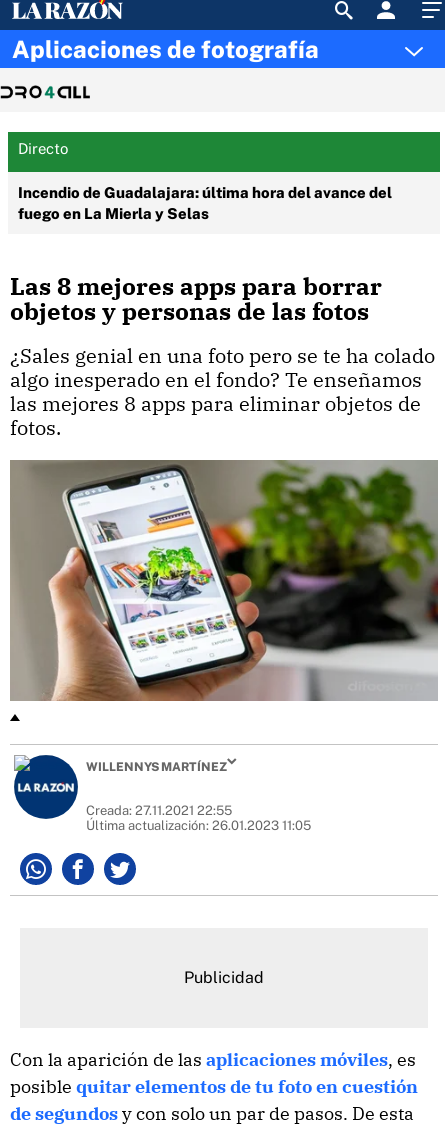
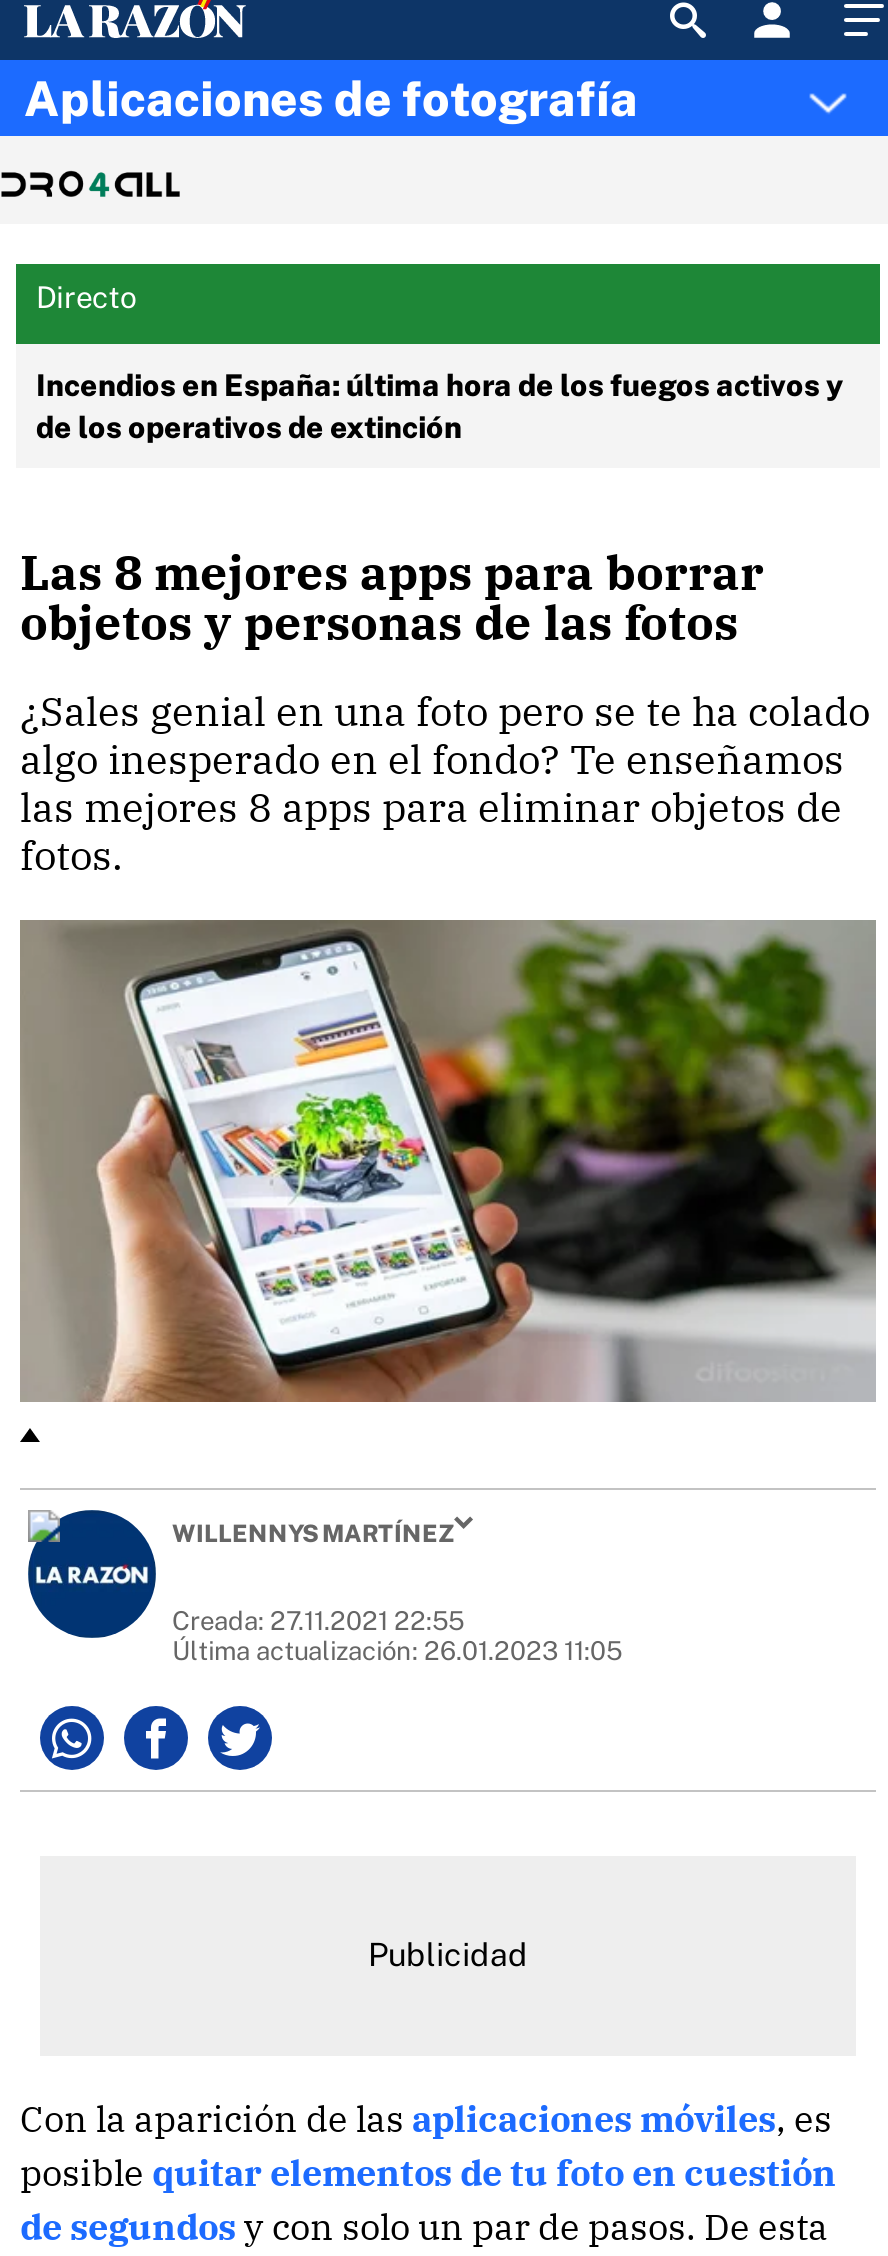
- Incendio de Guadalajara: última hora del avance del
- fuego en La Mierla y Selas
+ Incendios en España: última hora de los fuegos activos y
+ de los operativos de extinción
